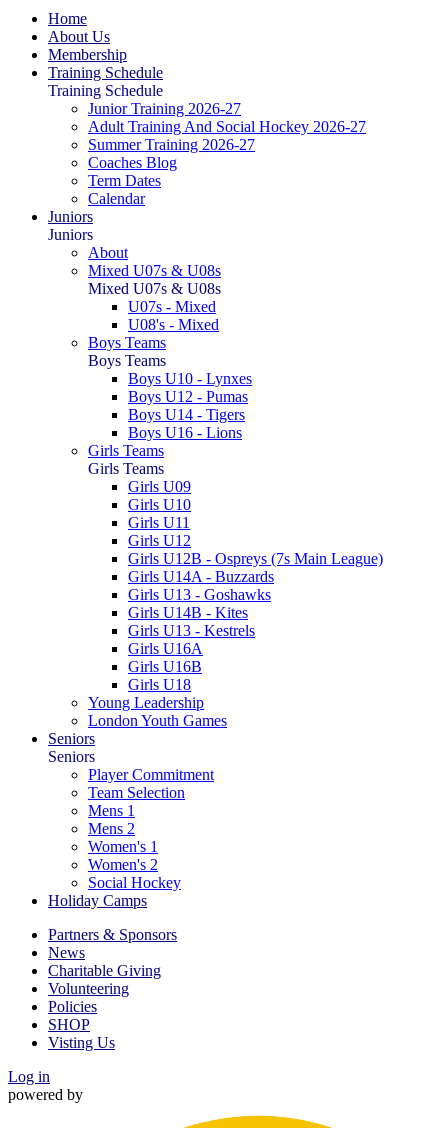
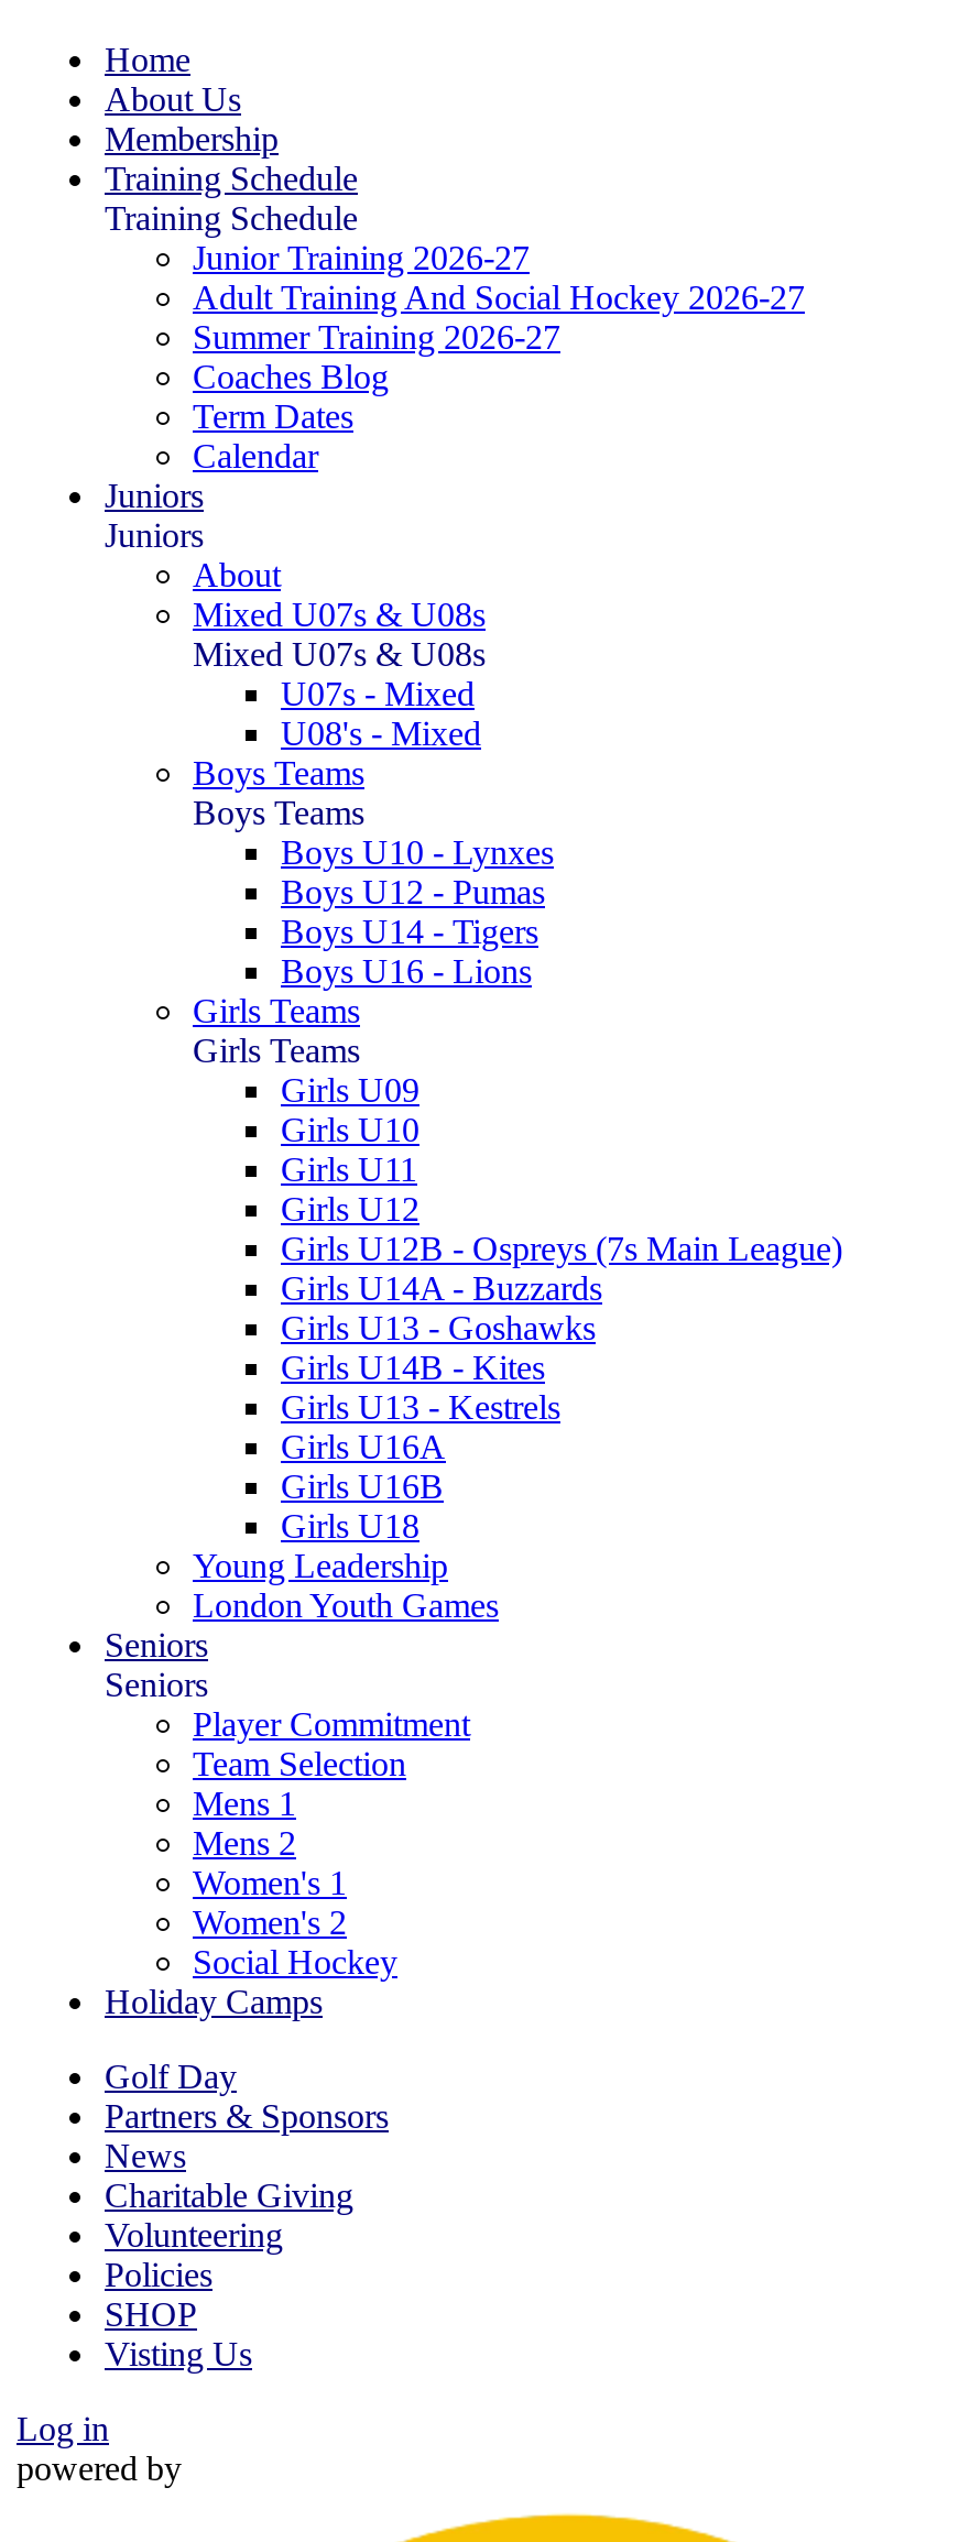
+ Golf Day
